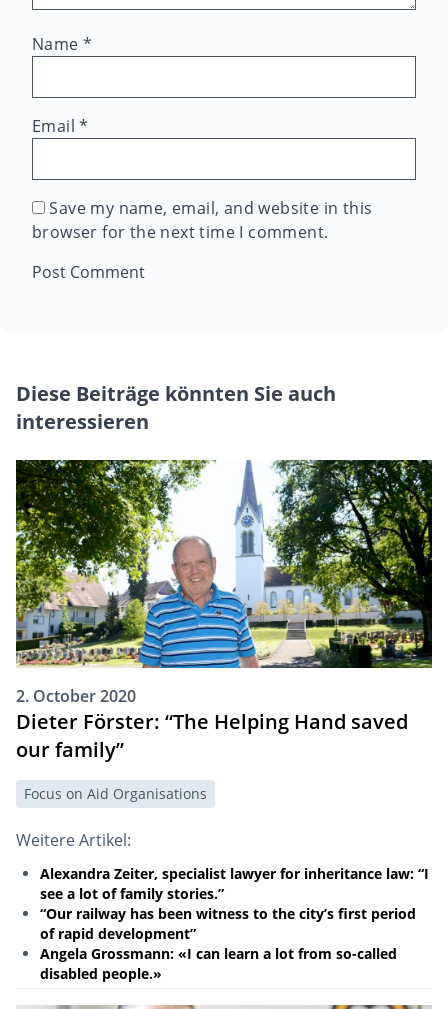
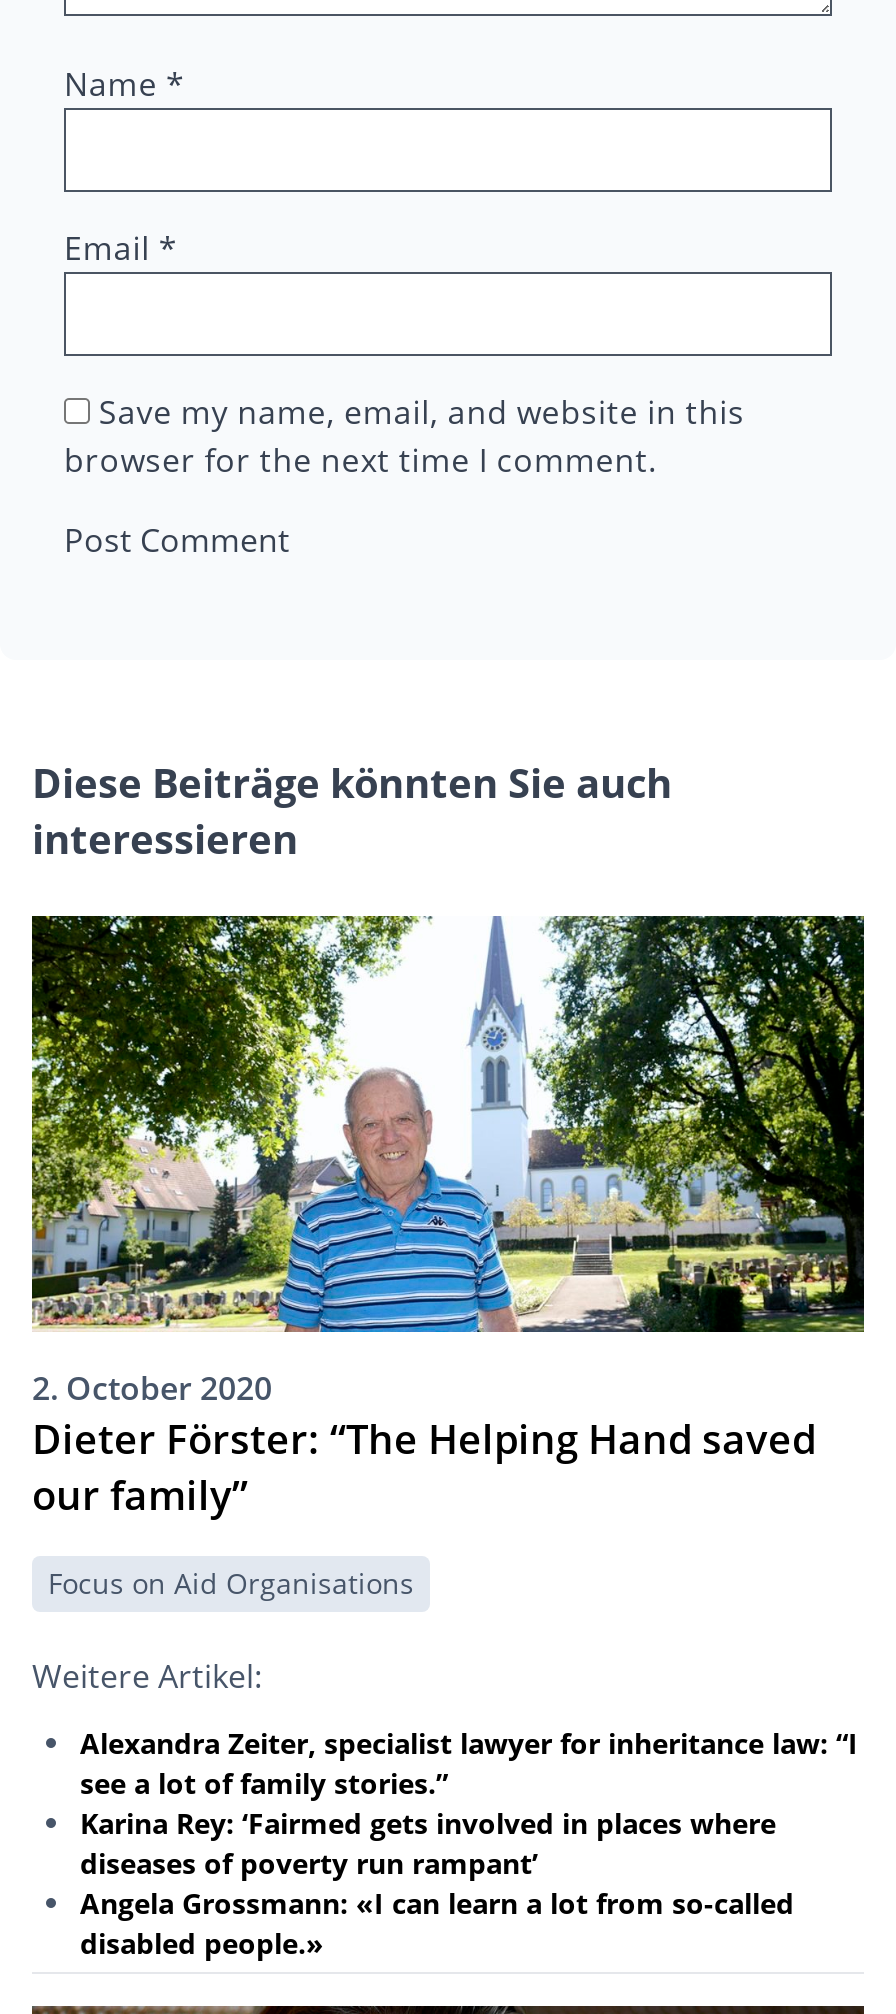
- “Our railway has been witness to the city’s first period
- of rapid development”
+ Karina Rey: ‘Fairmed gets involved in places where
+ diseases of poverty run rampant’
